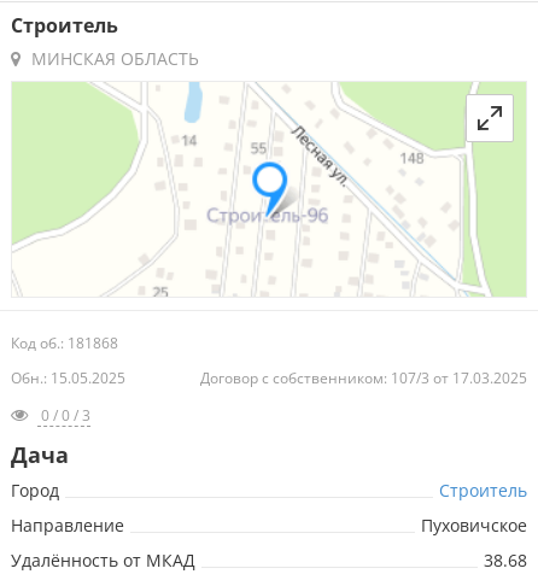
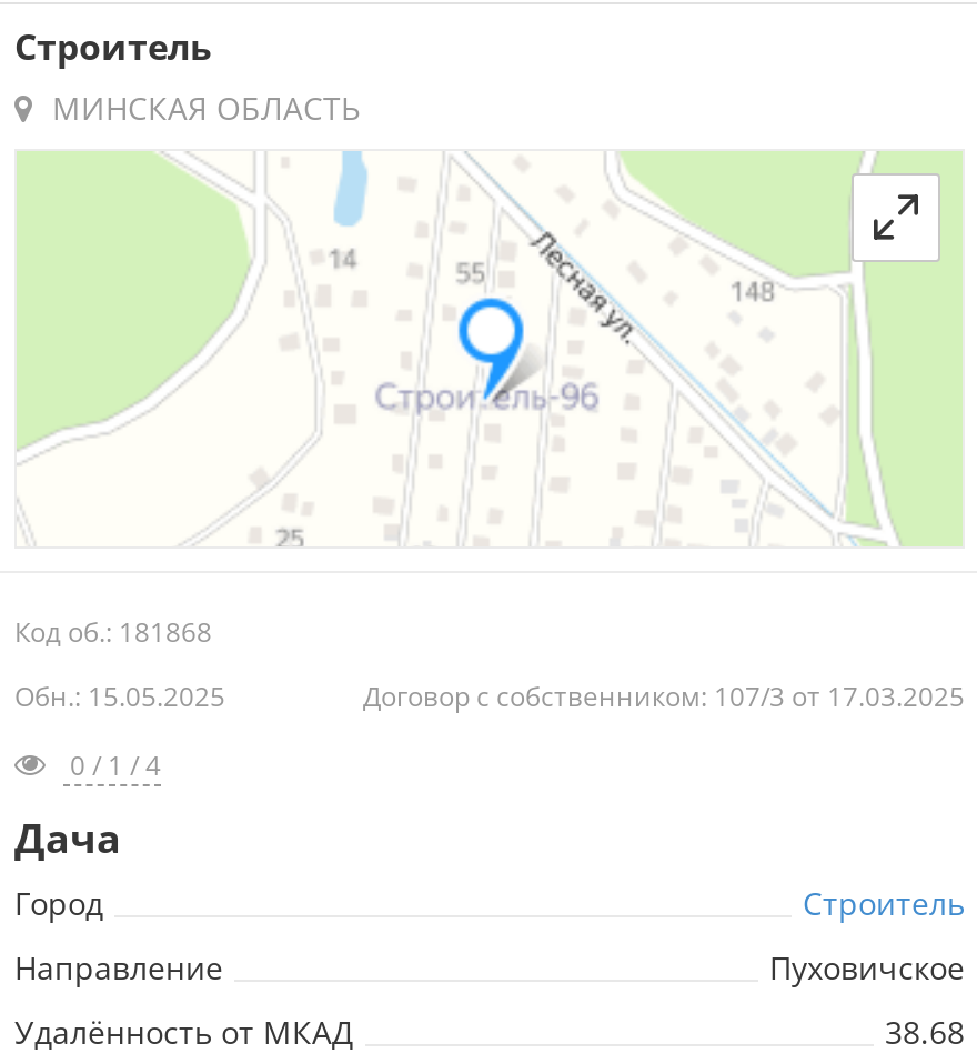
- 0 / 0 / 3
+ 0 / 1 / 4
